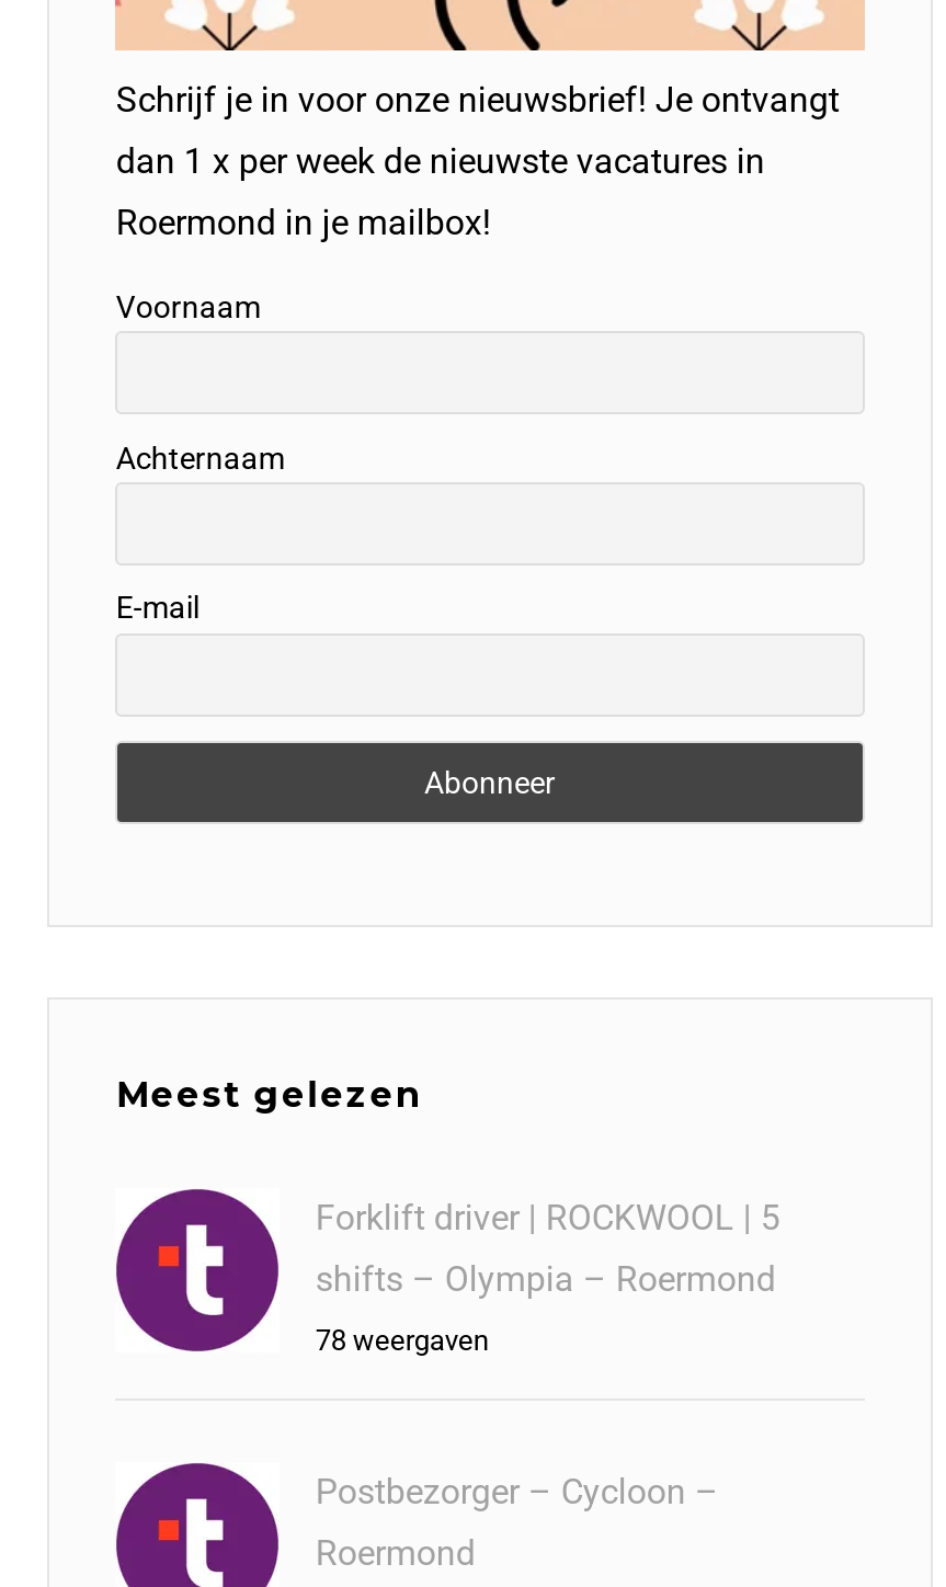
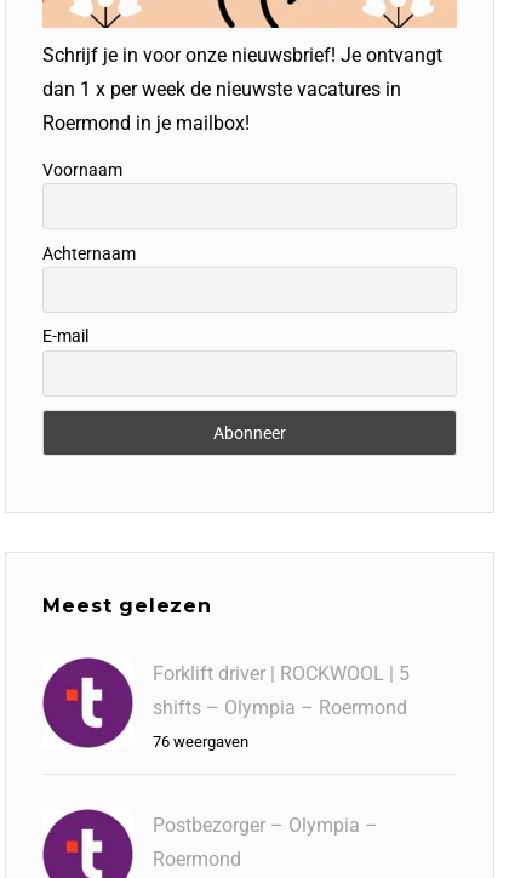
- 78 weergaven
+ 76 weergaven

- Postbezorger – Cycloon –
+ Postbezorger – Olympia –
